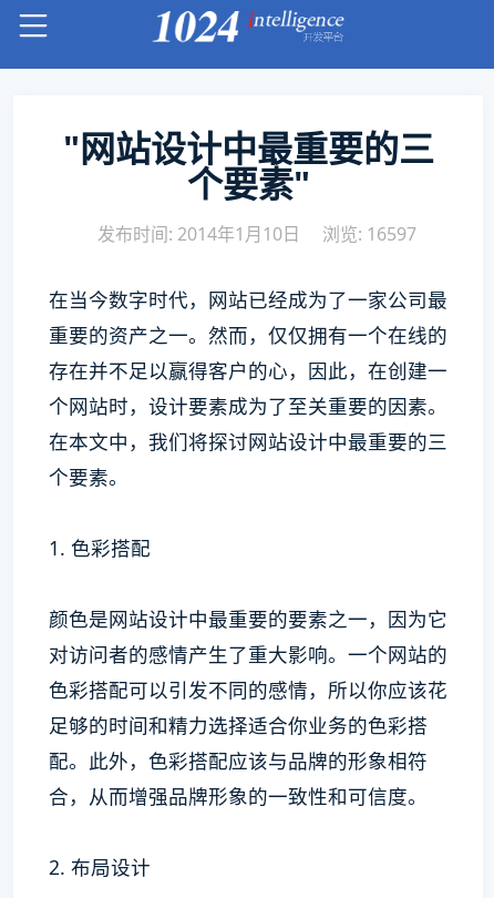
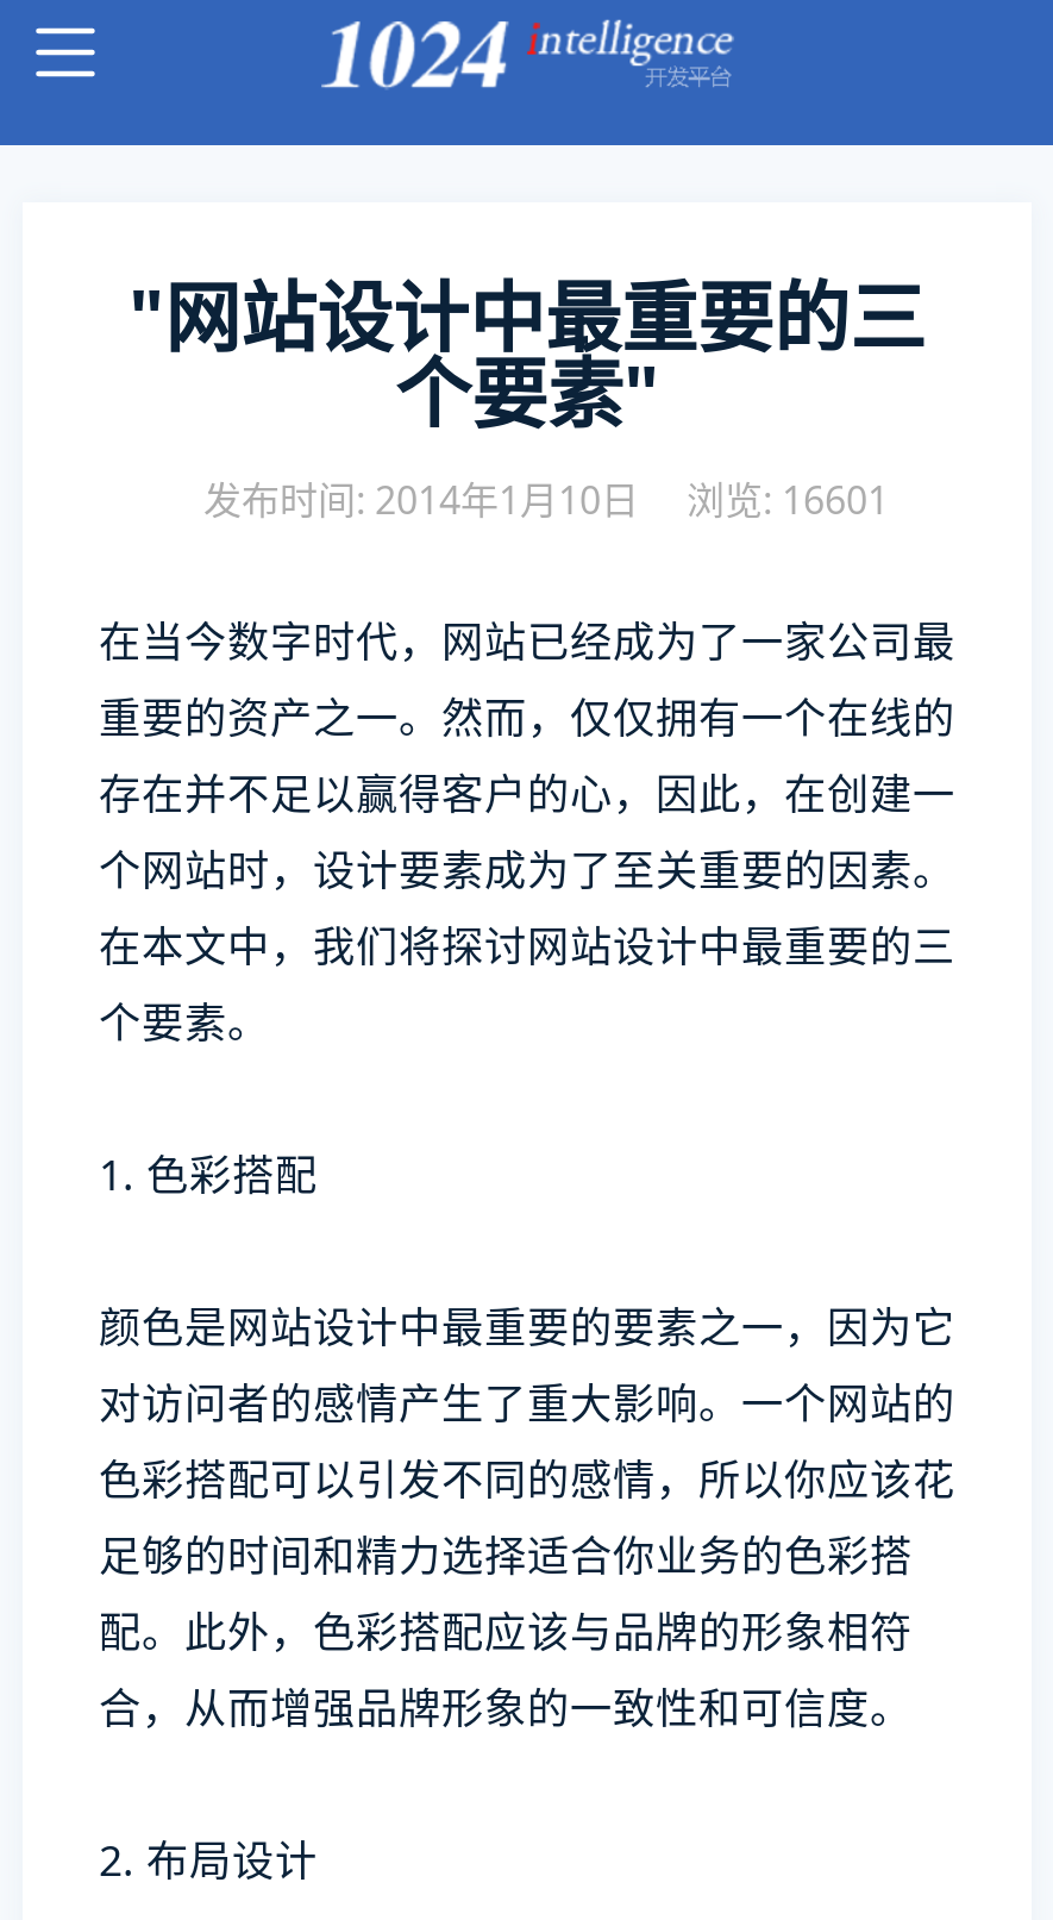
- 发布时间: 2014年1月10日 浏览: 16597
+ 发布时间: 2014年1月10日 浏览: 16601
